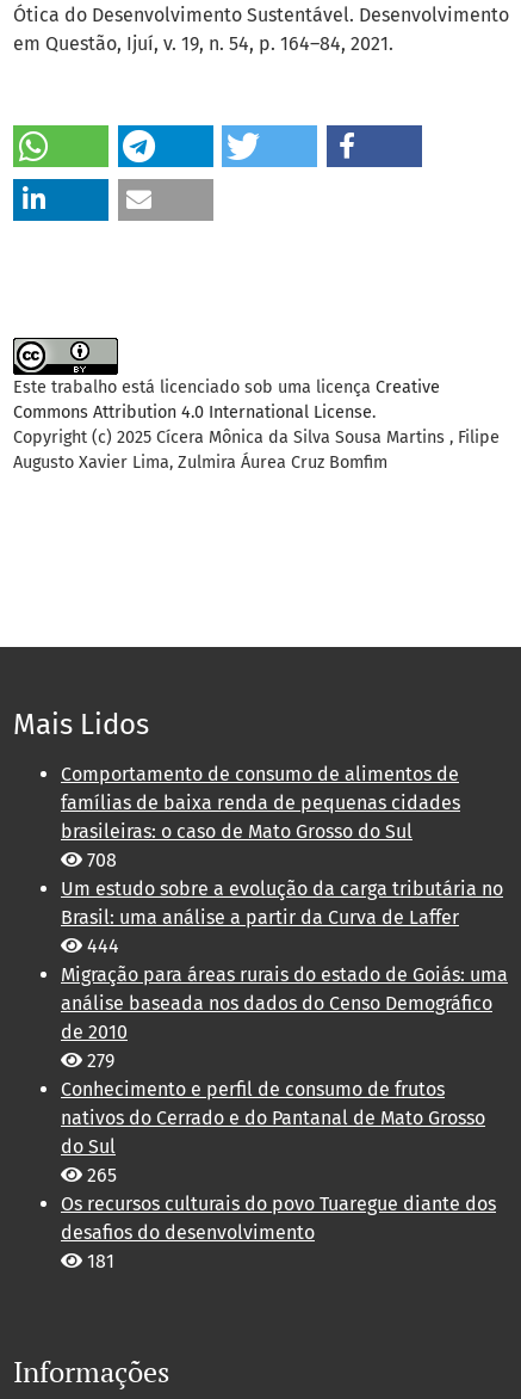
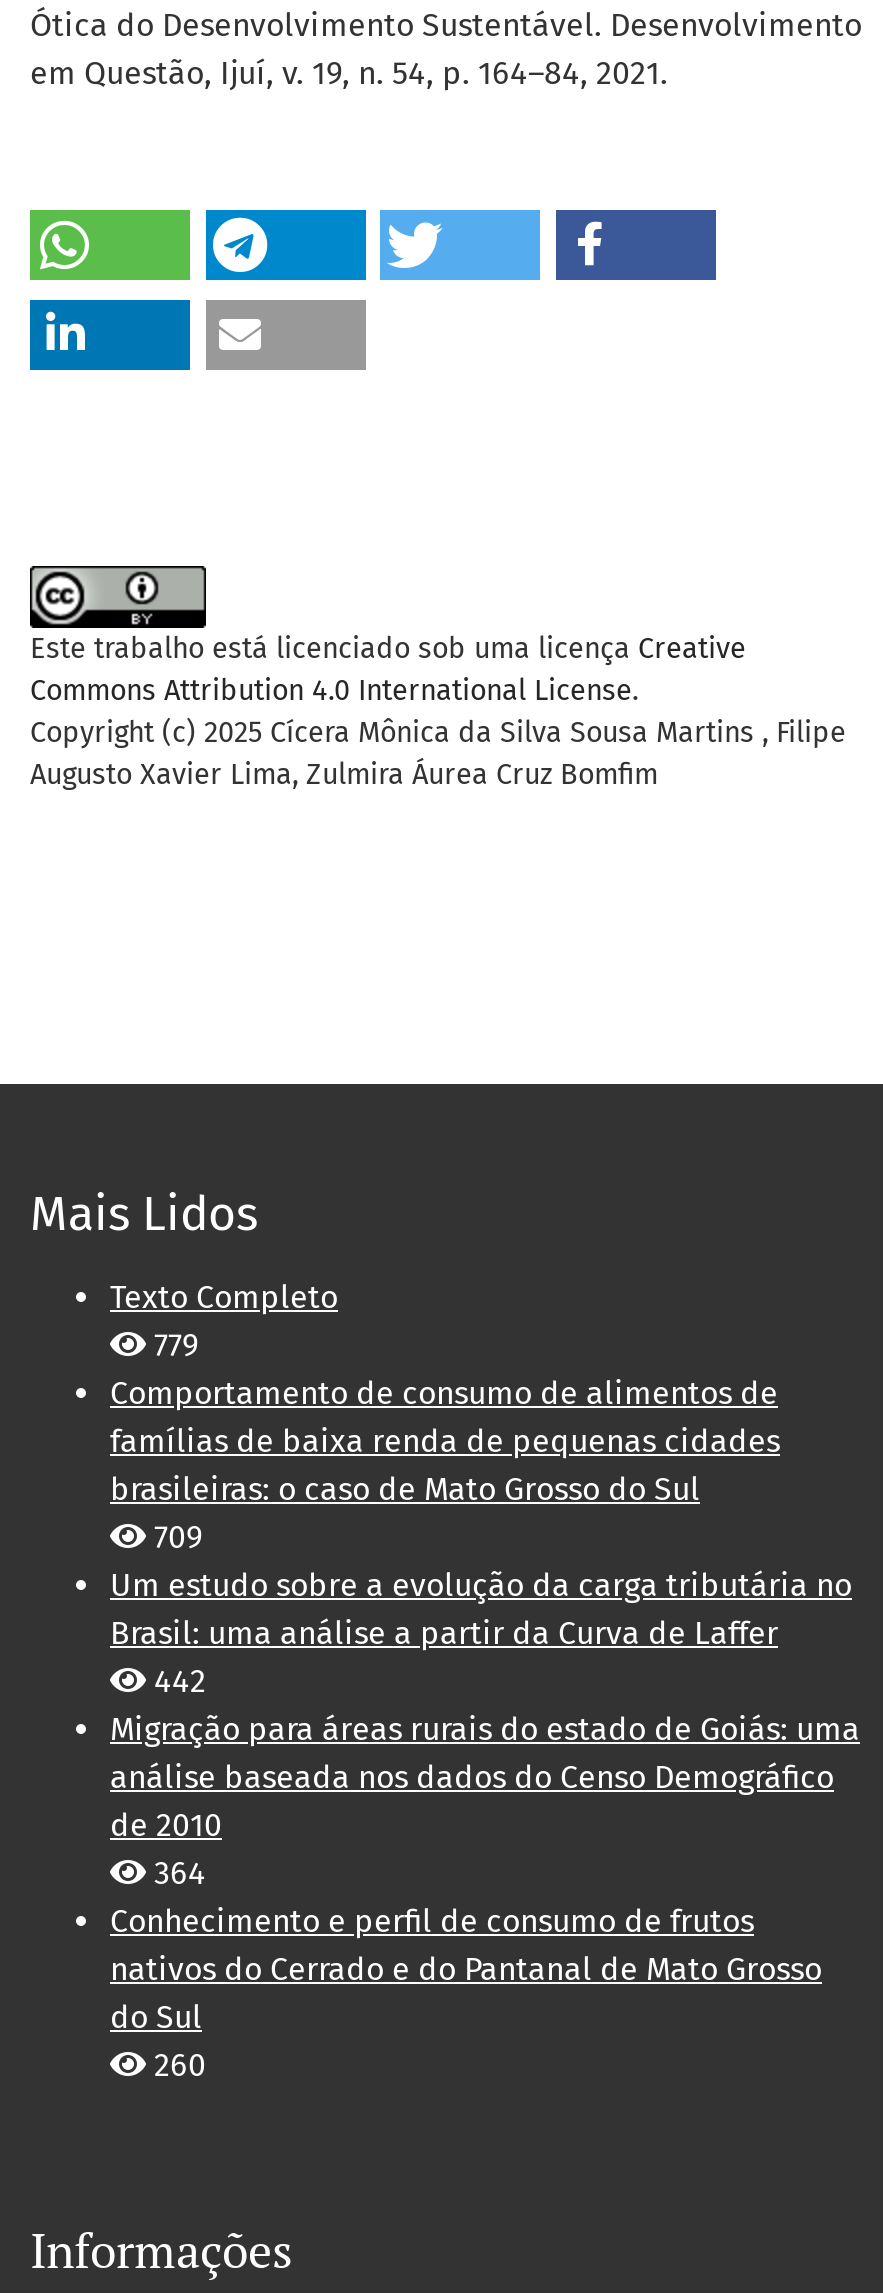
+ Texto Completo
+ 779

moved down: Comportamento de consumo de alimentos de | famílias de baixa renda de pequenas cidades | brasileiras: o caso de Mato Grosso do Sul

- 708
+ 709

moved down: Um estudo sobre a evolução da carga tributária no | Brasil: uma análise a partir da Curva de Laffer

- 444
+ 442

moved down: Migração para áreas rurais do estado de Goiás: uma | análise baseada nos dados do Censo Demográfico | de 2010

- 279
+ 364

moved down: Conhecimento e perfil de consumo de frutos | nativos do Cerrado e do Pantanal de Mato Grosso | do Sul

- 265
- Os recursos culturais do povo Tuaregue diante dos
- desafios do desenvolvimento
- 181
+ 260
